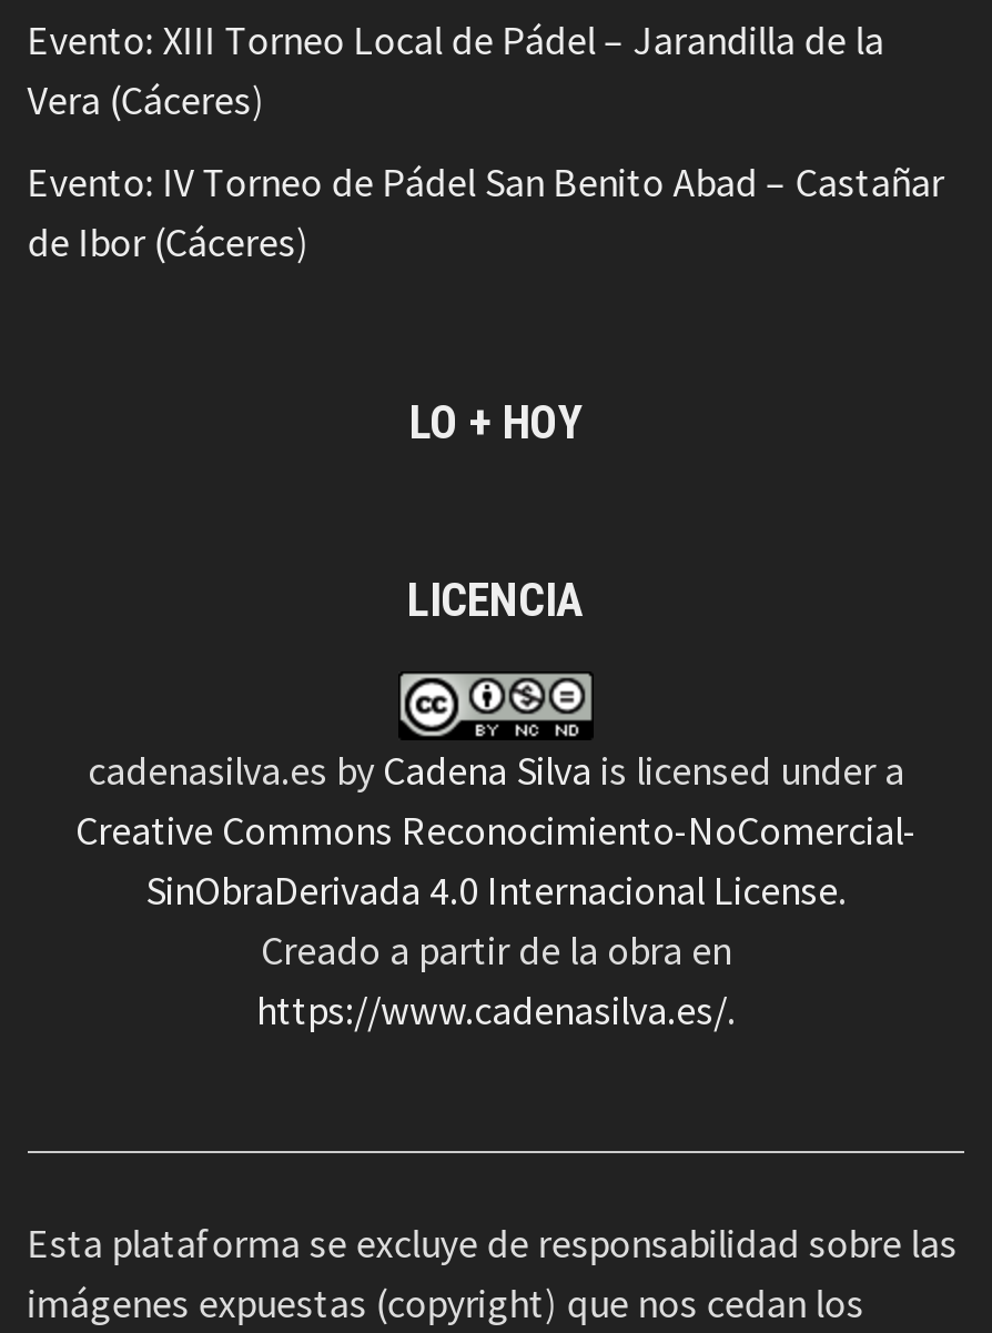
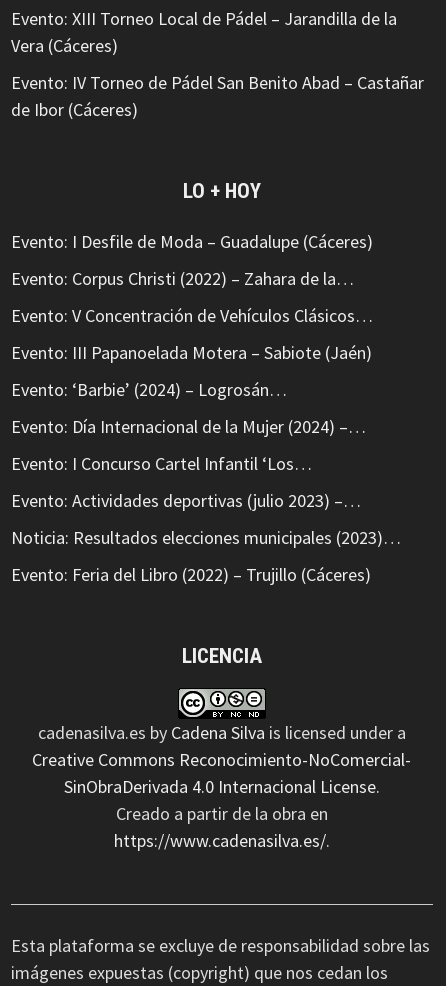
+ Evento: I Desfile de Moda – Guadalupe (Cáceres)
+ Evento: Corpus Christi (2022) – Zahara de la…
+ Evento: V Concentración de Vehículos Clásicos…
+ Evento: III Papanoelada Motera – Sabiote (Jaén)
+ Evento: ‘Barbie’ (2024) – Logrosán…
+ Evento: Día Internacional de la Mujer (2024) –…
+ Evento: I Concurso Cartel Infantil ‘Los…
+ Evento: Actividades deportivas (julio 2023) –…
+ Noticia: Resultados elecciones municipales (2023)…
+ Evento: Feria del Libro (2022) – Trujillo (Cáceres)
